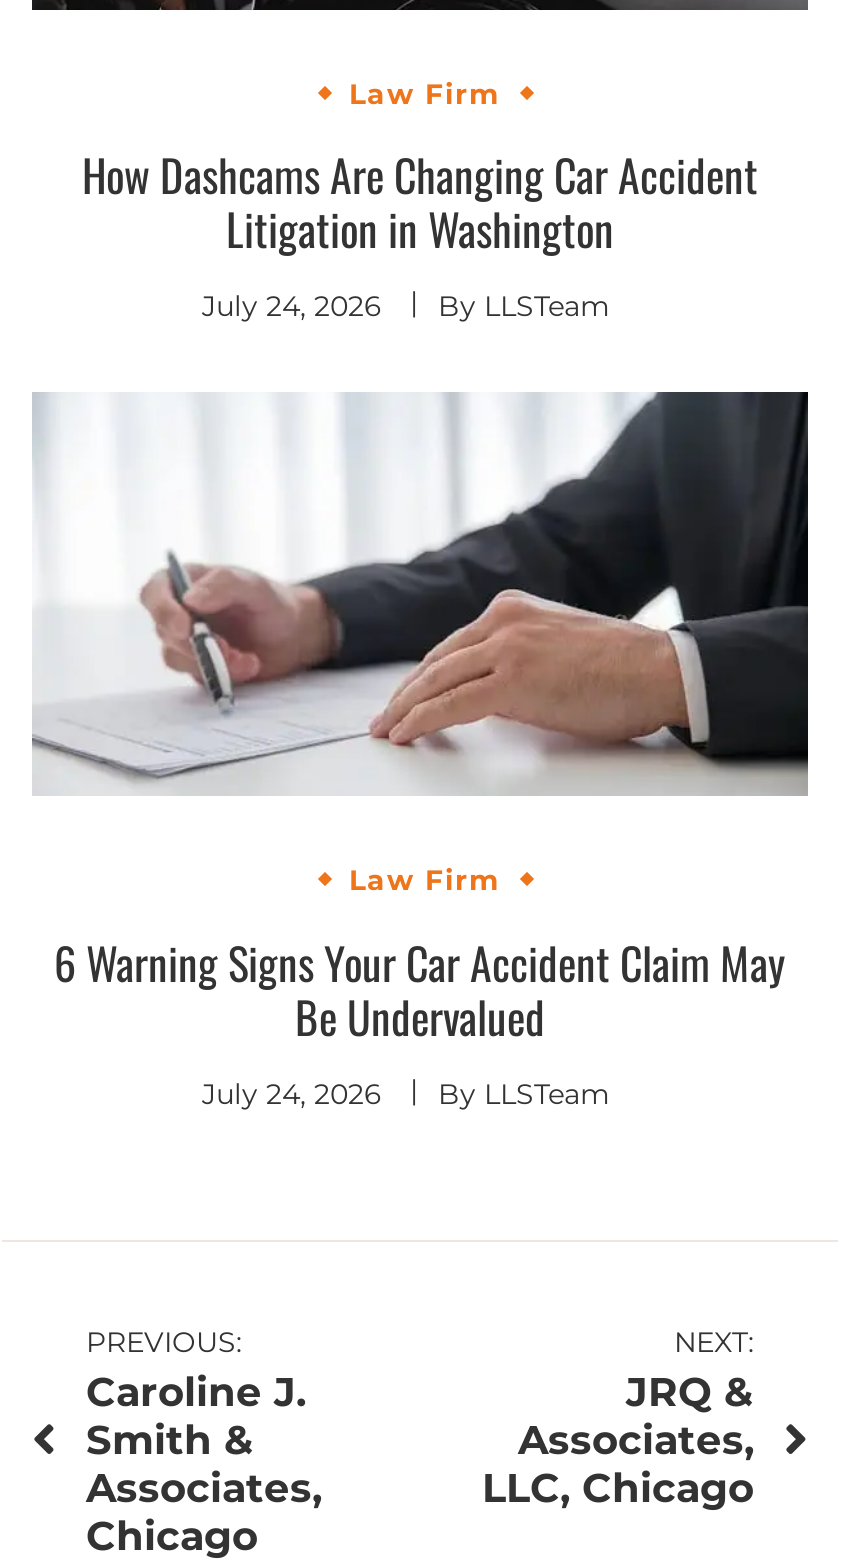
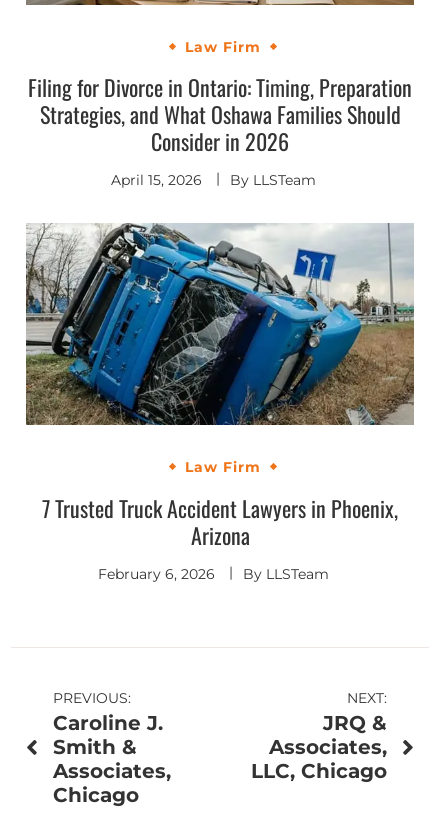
- How Dashcams Are Changing Car Accident
- Litigation in Washington
- July 24, 2026
+ Filing for Divorce in Ontario: Timing, Preparation
+ Strategies, and What Oshawa Families Should
+ Consider in 2026
+ April 15, 2026

- [image]
+ [image]

- 6 Warning Signs Your Car Accident Claim May
- Be Undervalued
- July 24, 2026
+ 7 Trusted Truck Accident Lawyers in Phoenix,
+ Arizona
+ February 6, 2026
